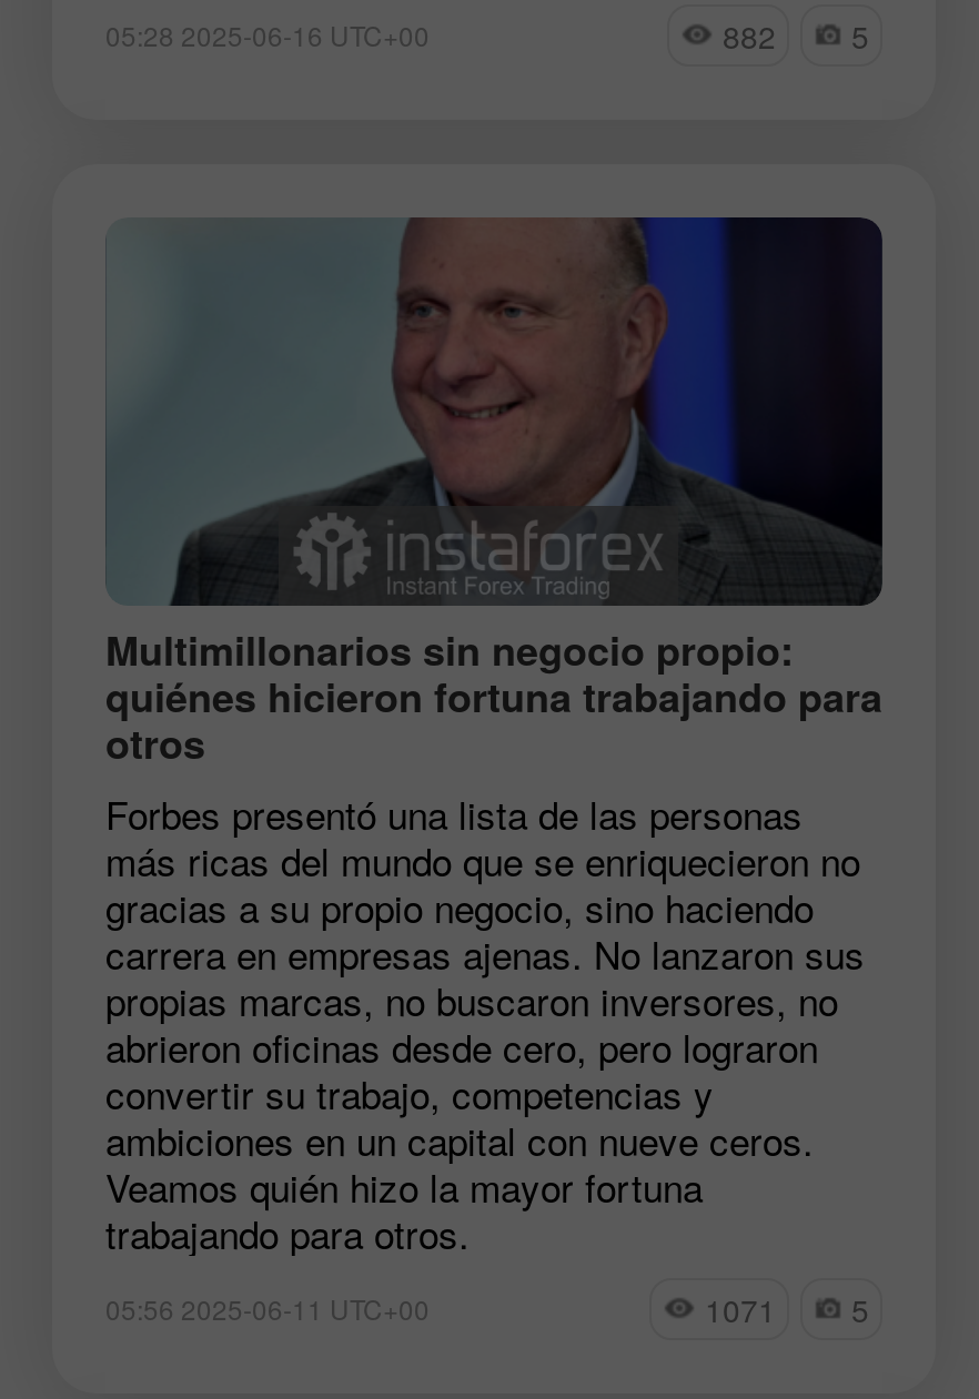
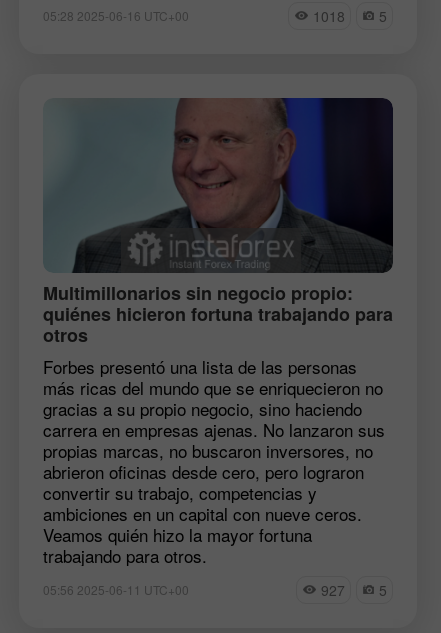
- 882 5
+ 1018 5

- 1071 5
+ 927 5
